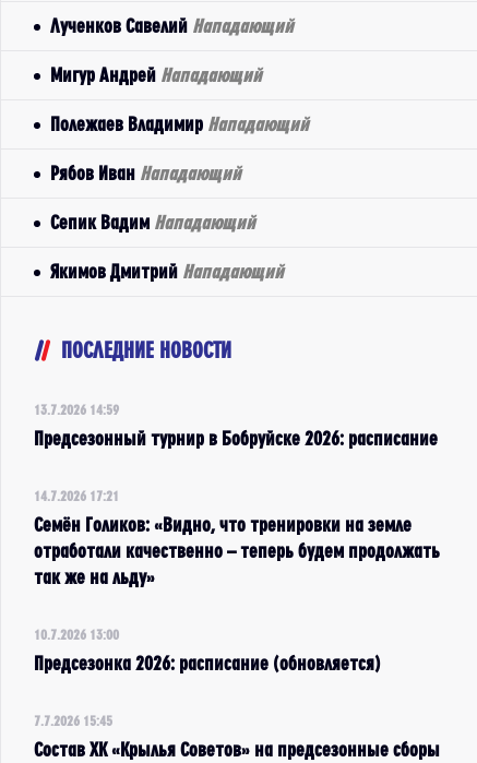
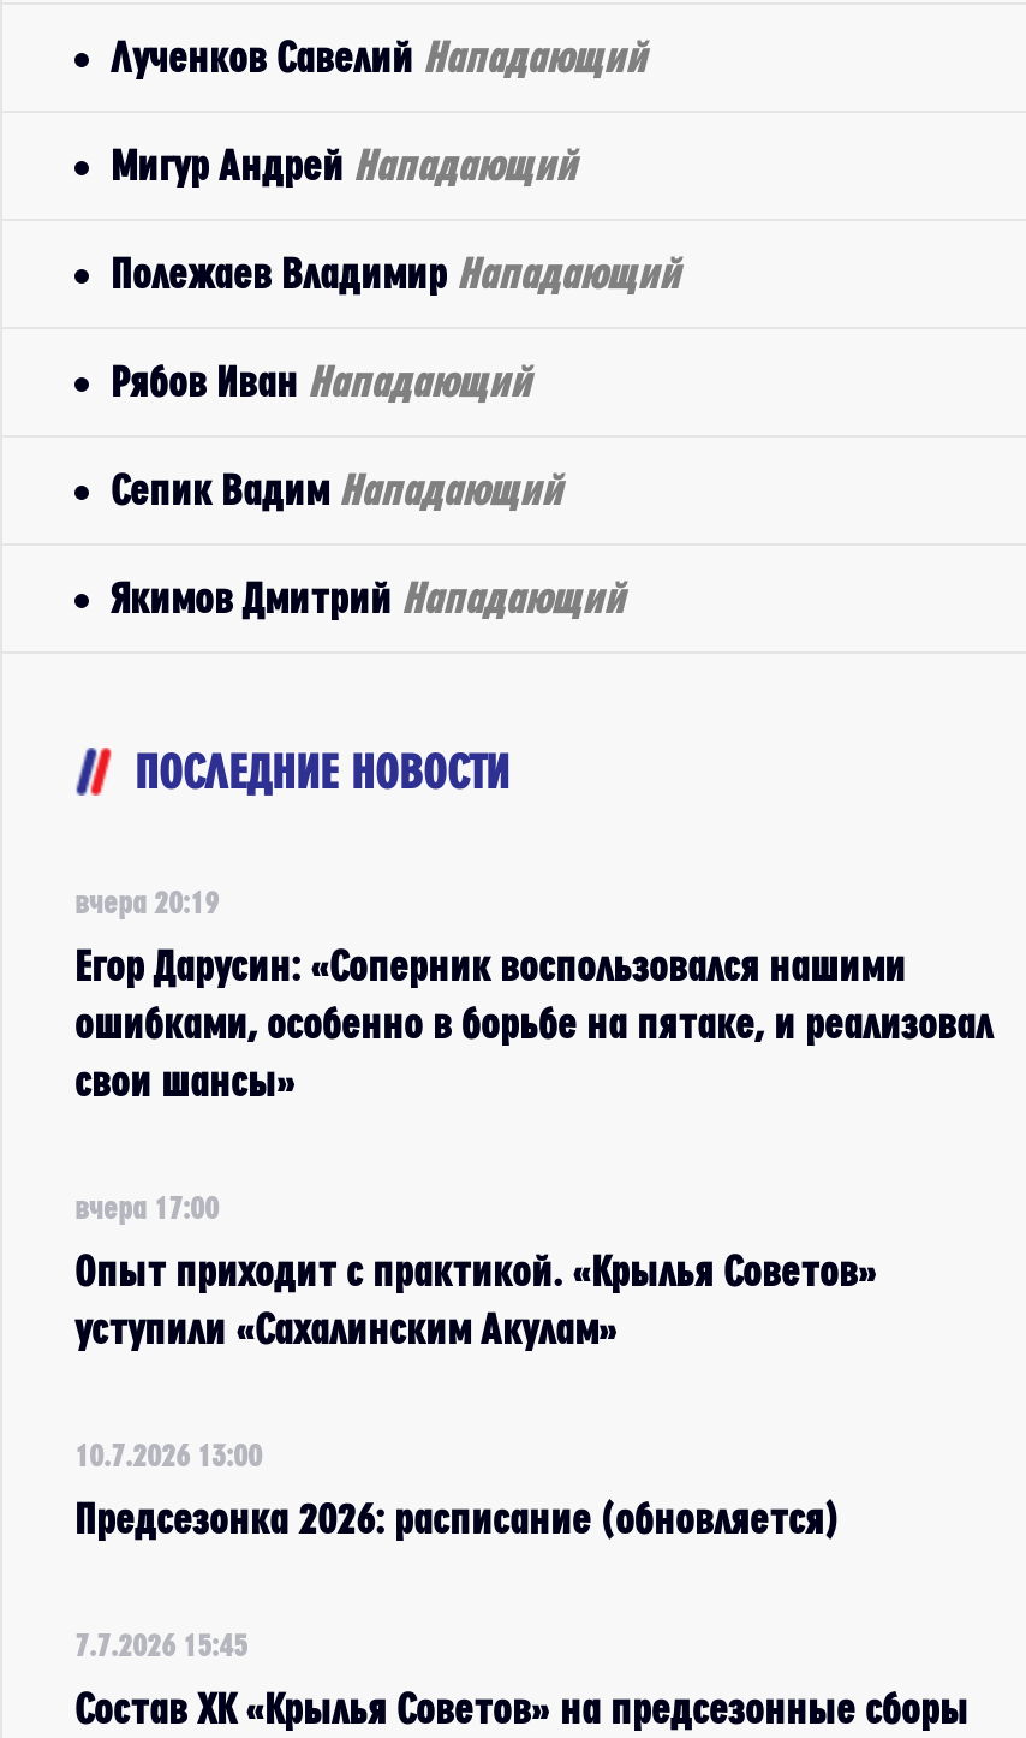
- 13.7.2026 14:59
+ вчера 20:19

- Предсезонный турнир в Бобруйске 2026: расписание
+ Егор Дарусин: «Соперник воспользовался нашими
+ ошибками, особенно в борьбе на пятаке, и реализовал
+ свои шансы»

- 14.7.2026 17:21
+ вчера 17:00

- Семён Голиков: «Видно, что тренировки на земле
- отработали качественно – теперь будем продолжать
- так же на льду»
+ Опыт приходит с практикой. «Крылья Советов»
+ уступили «Сахалинским Акулам»
